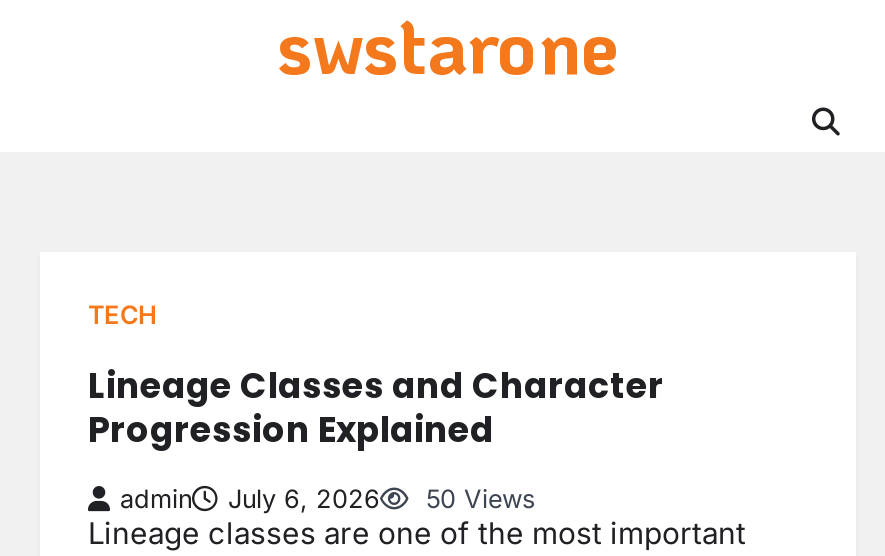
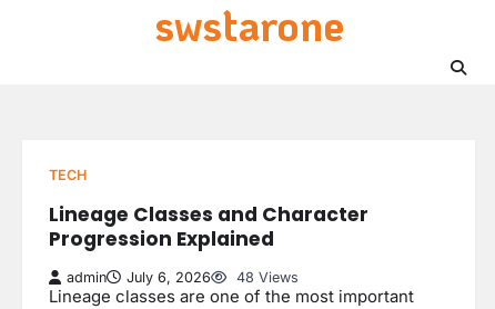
- admin July 6, 2026 50 Views
+ admin July 6, 2026 48 Views
